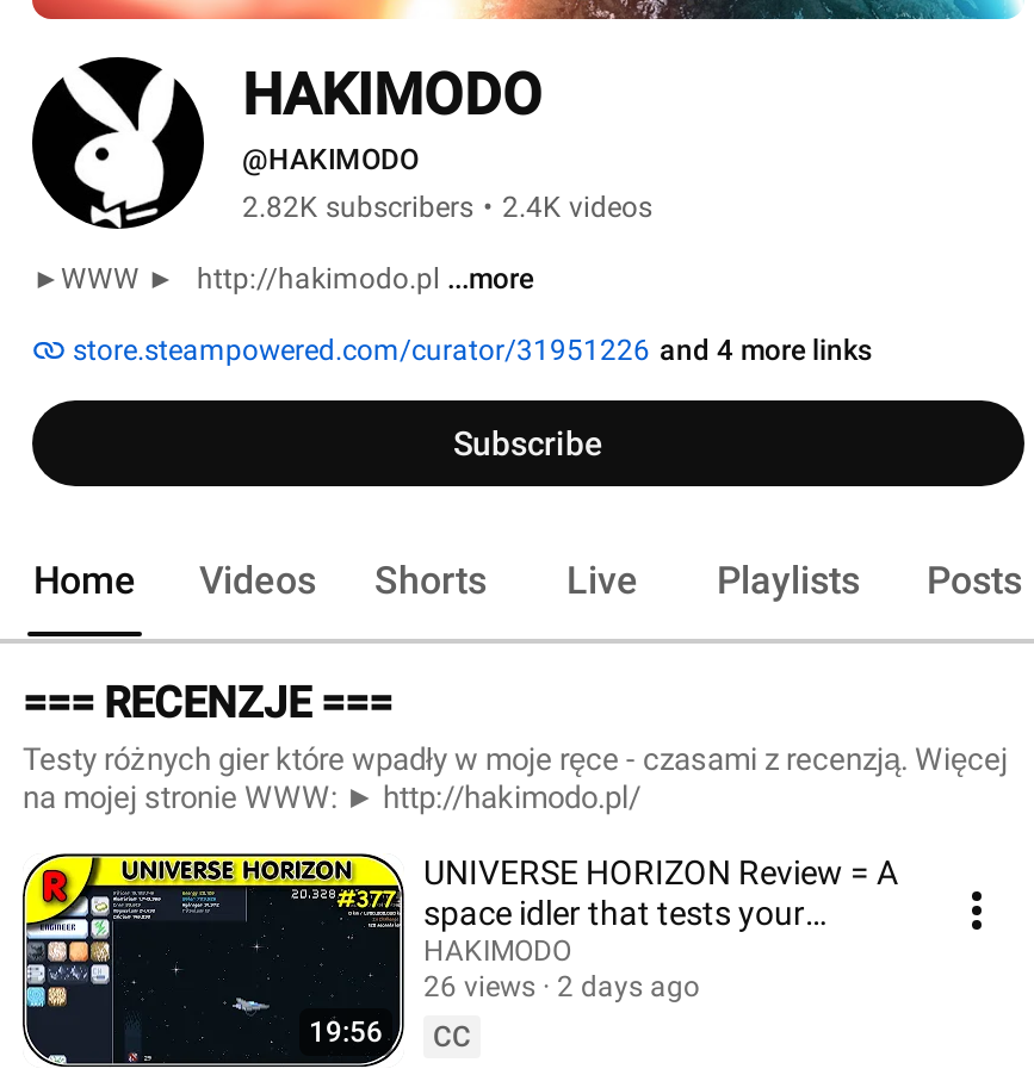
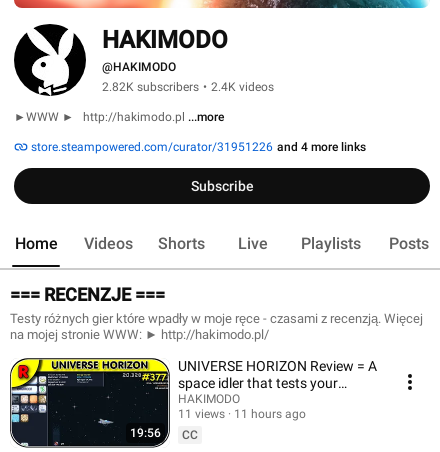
- 26 views
+ 11 views

- 2 days ago
+ 11 hours ago
